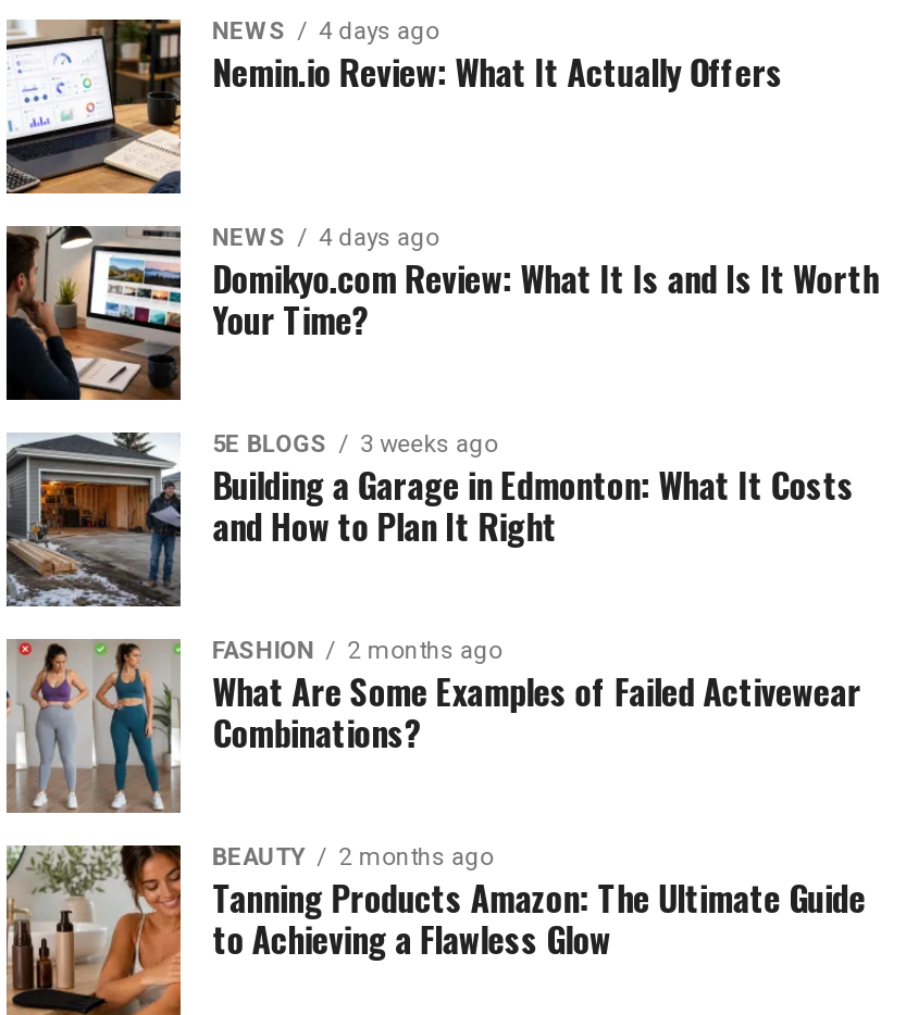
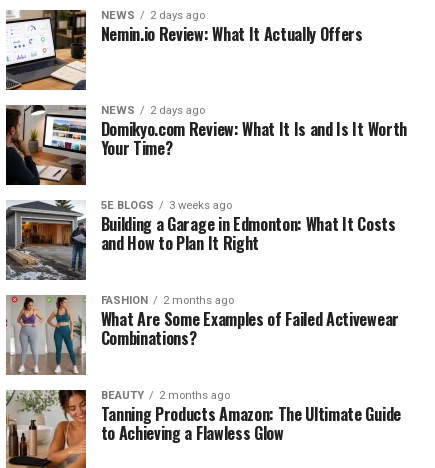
- NEWS 4 days ago
+ NEWS 2 days ago

- NEWS 4 days ago
+ NEWS 2 days ago
